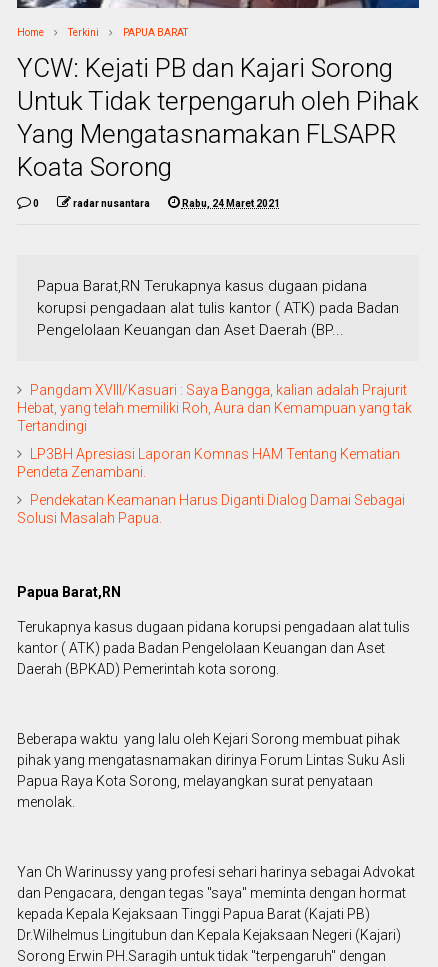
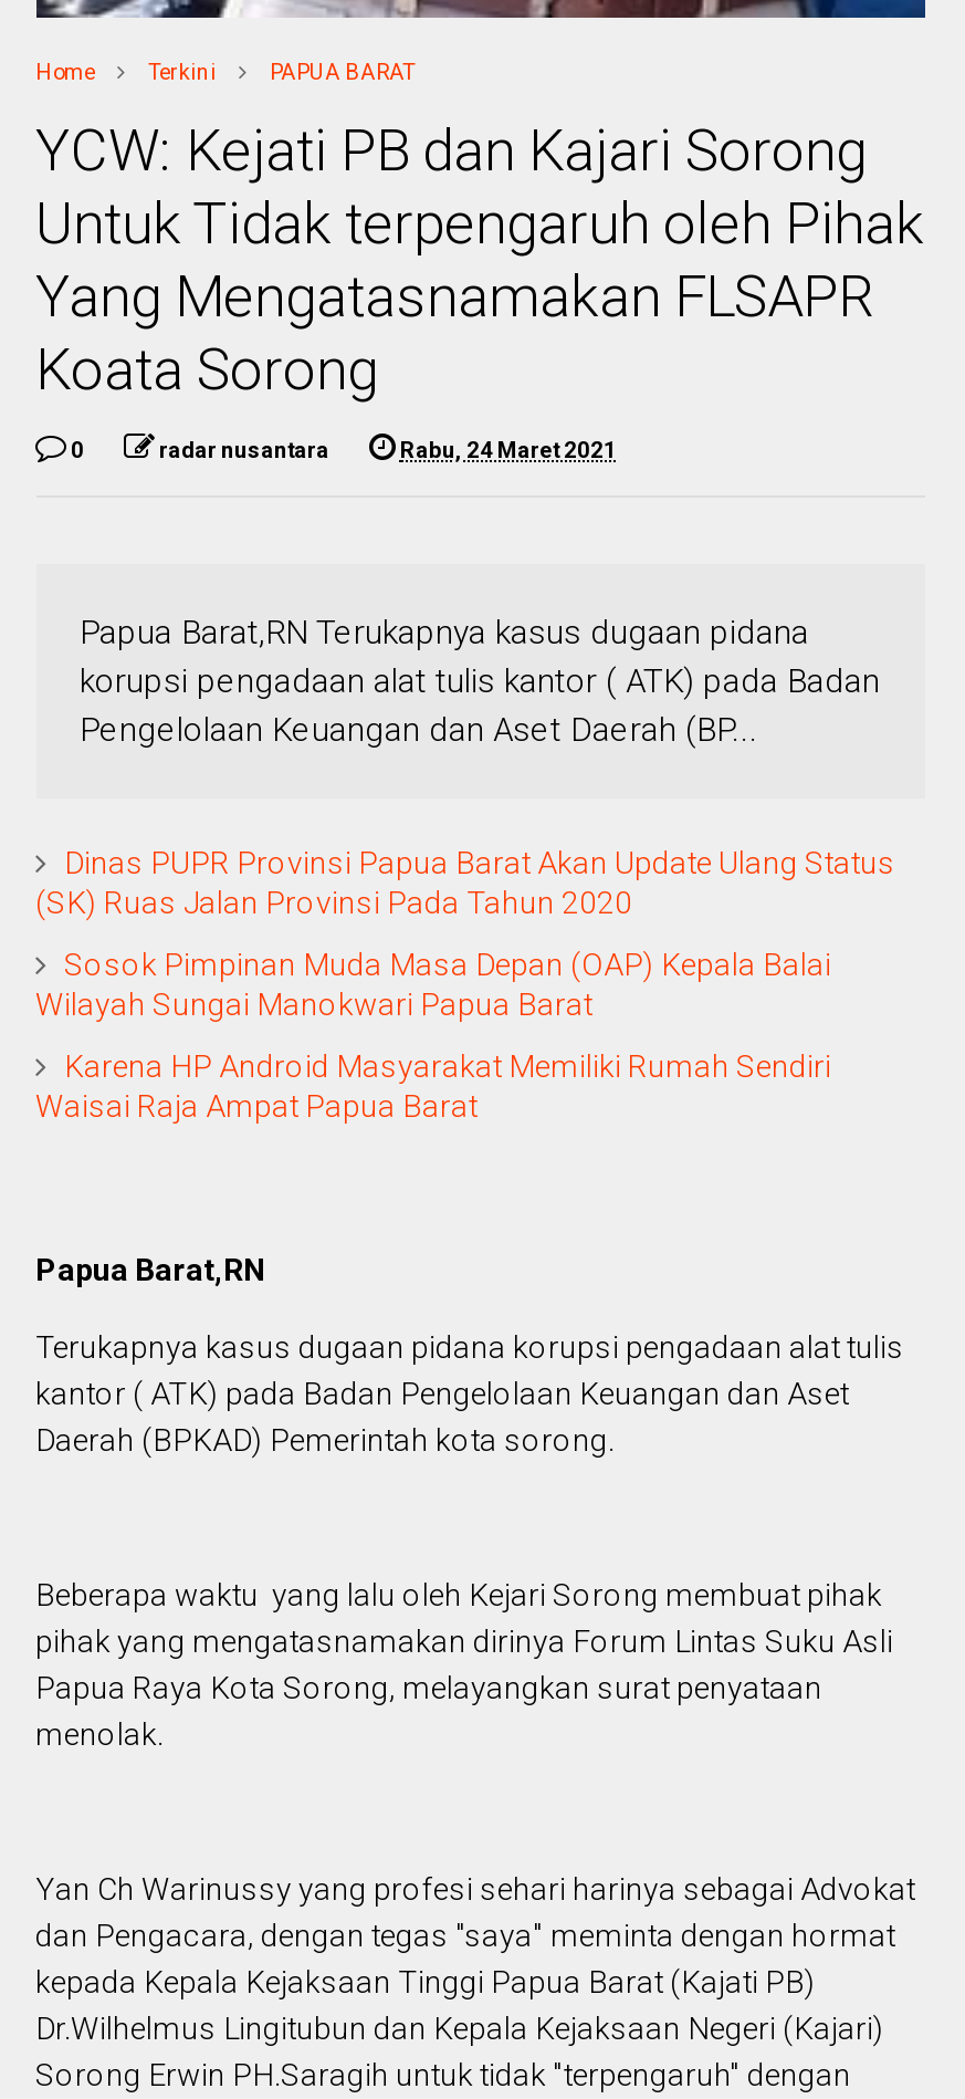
- Pangdam XVIII/Kasuari : Saya Bangga, kalian adalah Prajurit
- Hebat, yang telah memiliki Roh, Aura dan Kemampuan yang tak
- Tertandingi
+ Dinas PUPR Provinsi Papua Barat Akan Update Ulang Status
+ (SK) Ruas Jalan Provinsi Pada Tahun 2020

- LP3BH Apresiasi Laporan Komnas HAM Tentang Kematian
- Pendeta Zenambani.
+ Sosok Pimpinan Muda Masa Depan (OAP) Kepala Balai
+ Wilayah Sungai Manokwari Papua Barat

- Pendekatan Keamanan Harus Diganti Dialog Damai Sebagai
- Solusi Masalah Papua.
+ Karena HP Android Masyarakat Memiliki Rumah Sendiri
+ Waisai Raja Ampat Papua Barat
